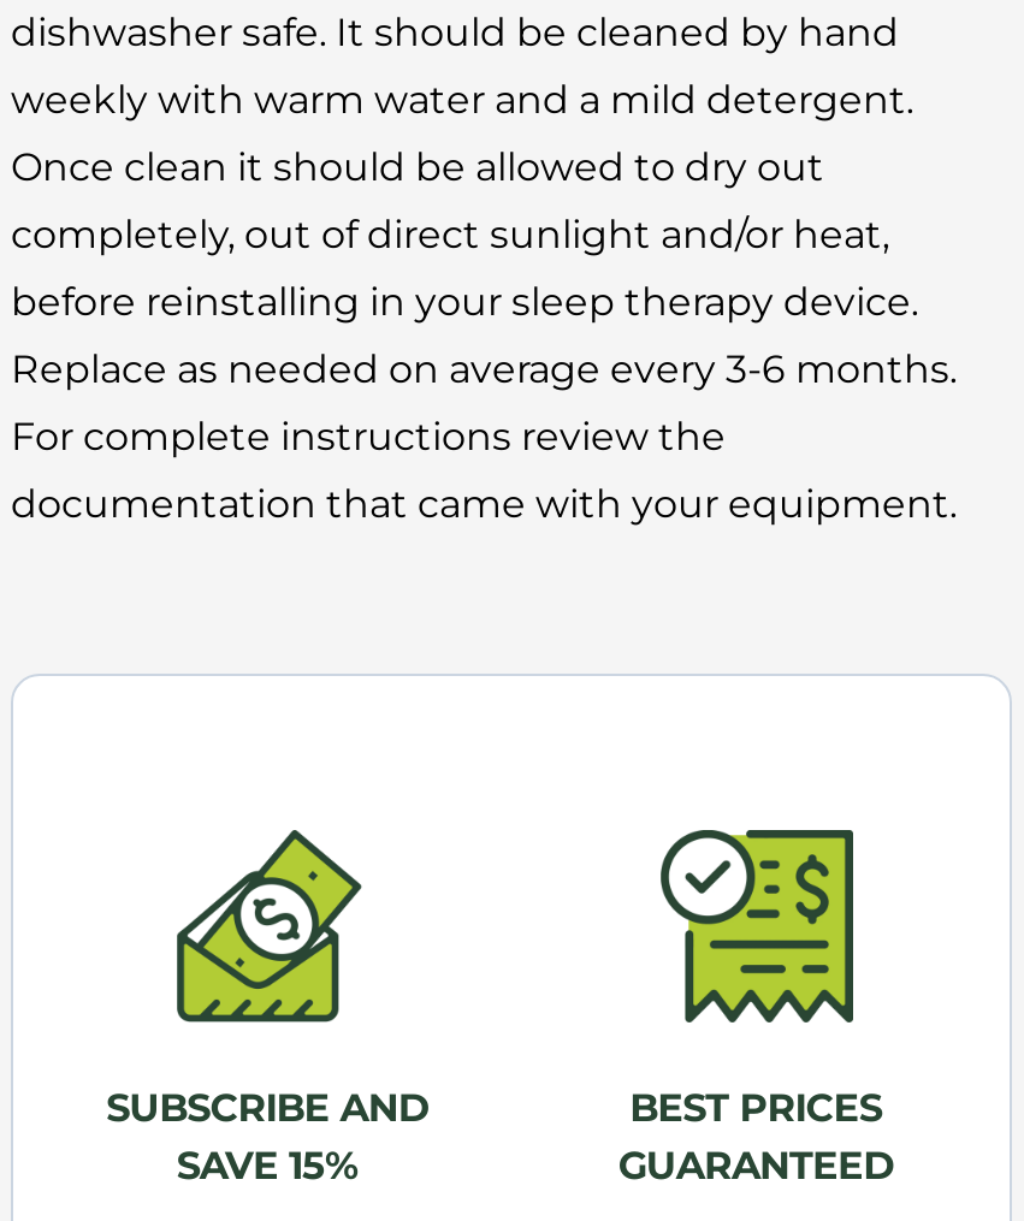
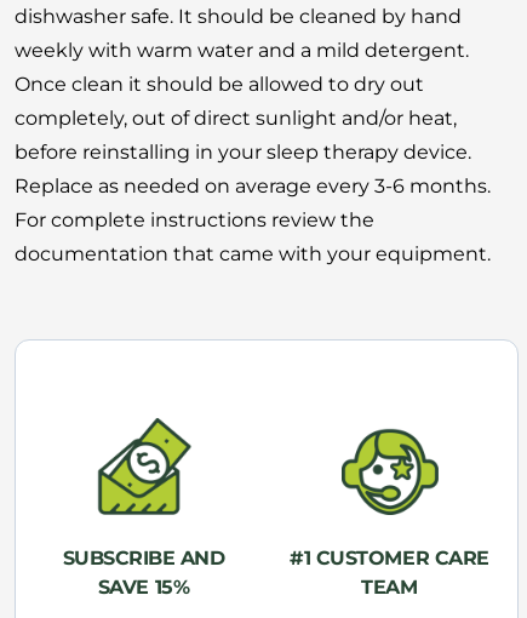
- [image]
- BEST PRICES
- GUARANTEED
+ [image]
+ #1 CUSTOMER CARE
+ TEAM
